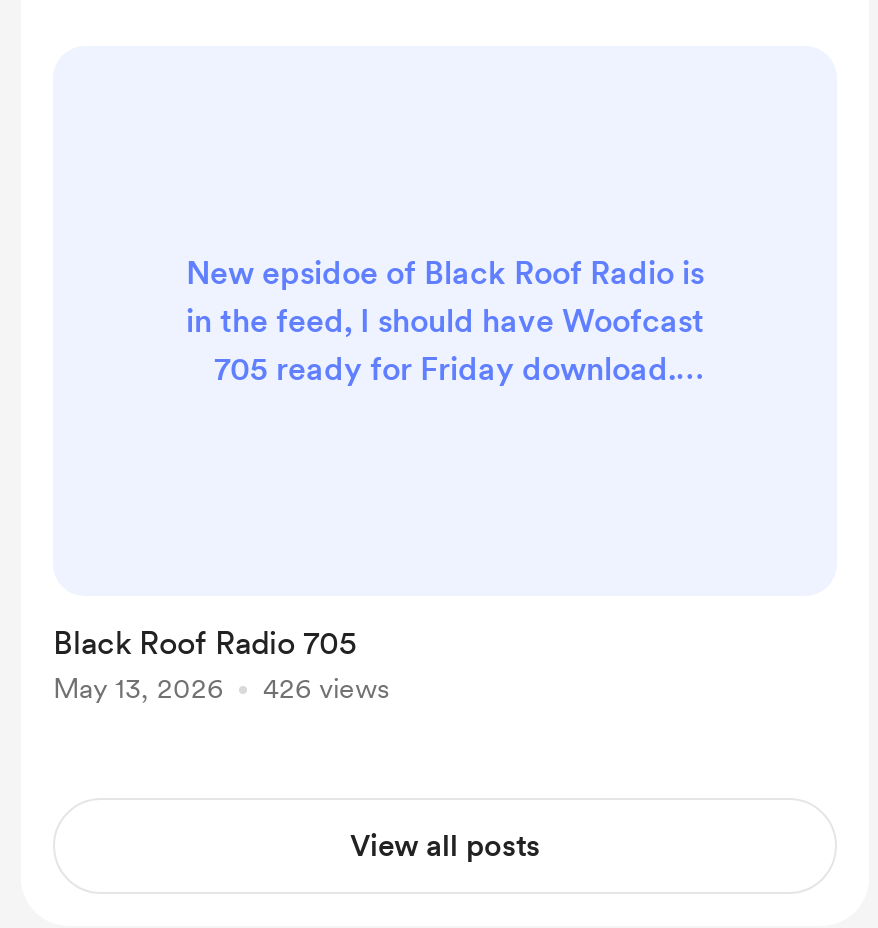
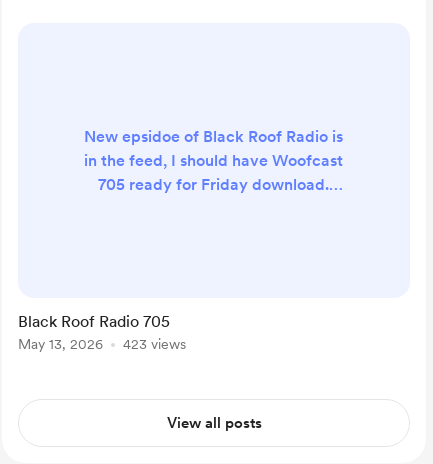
- May 13, 2026 426 views
+ May 13, 2026 423 views
